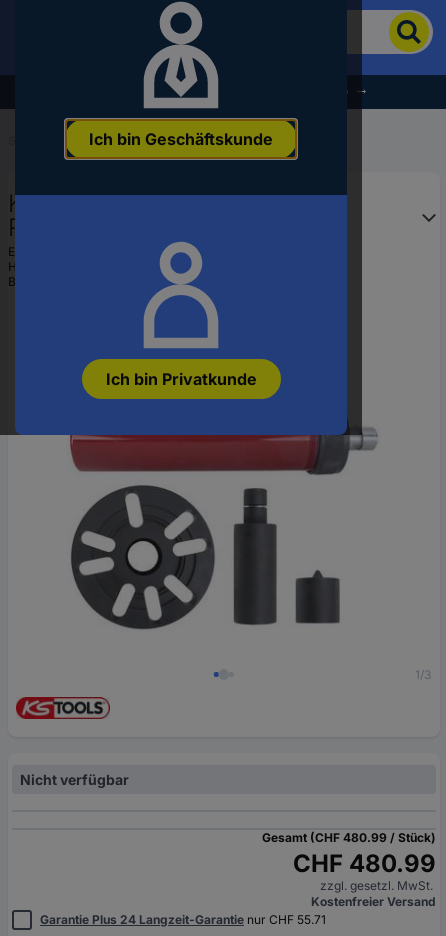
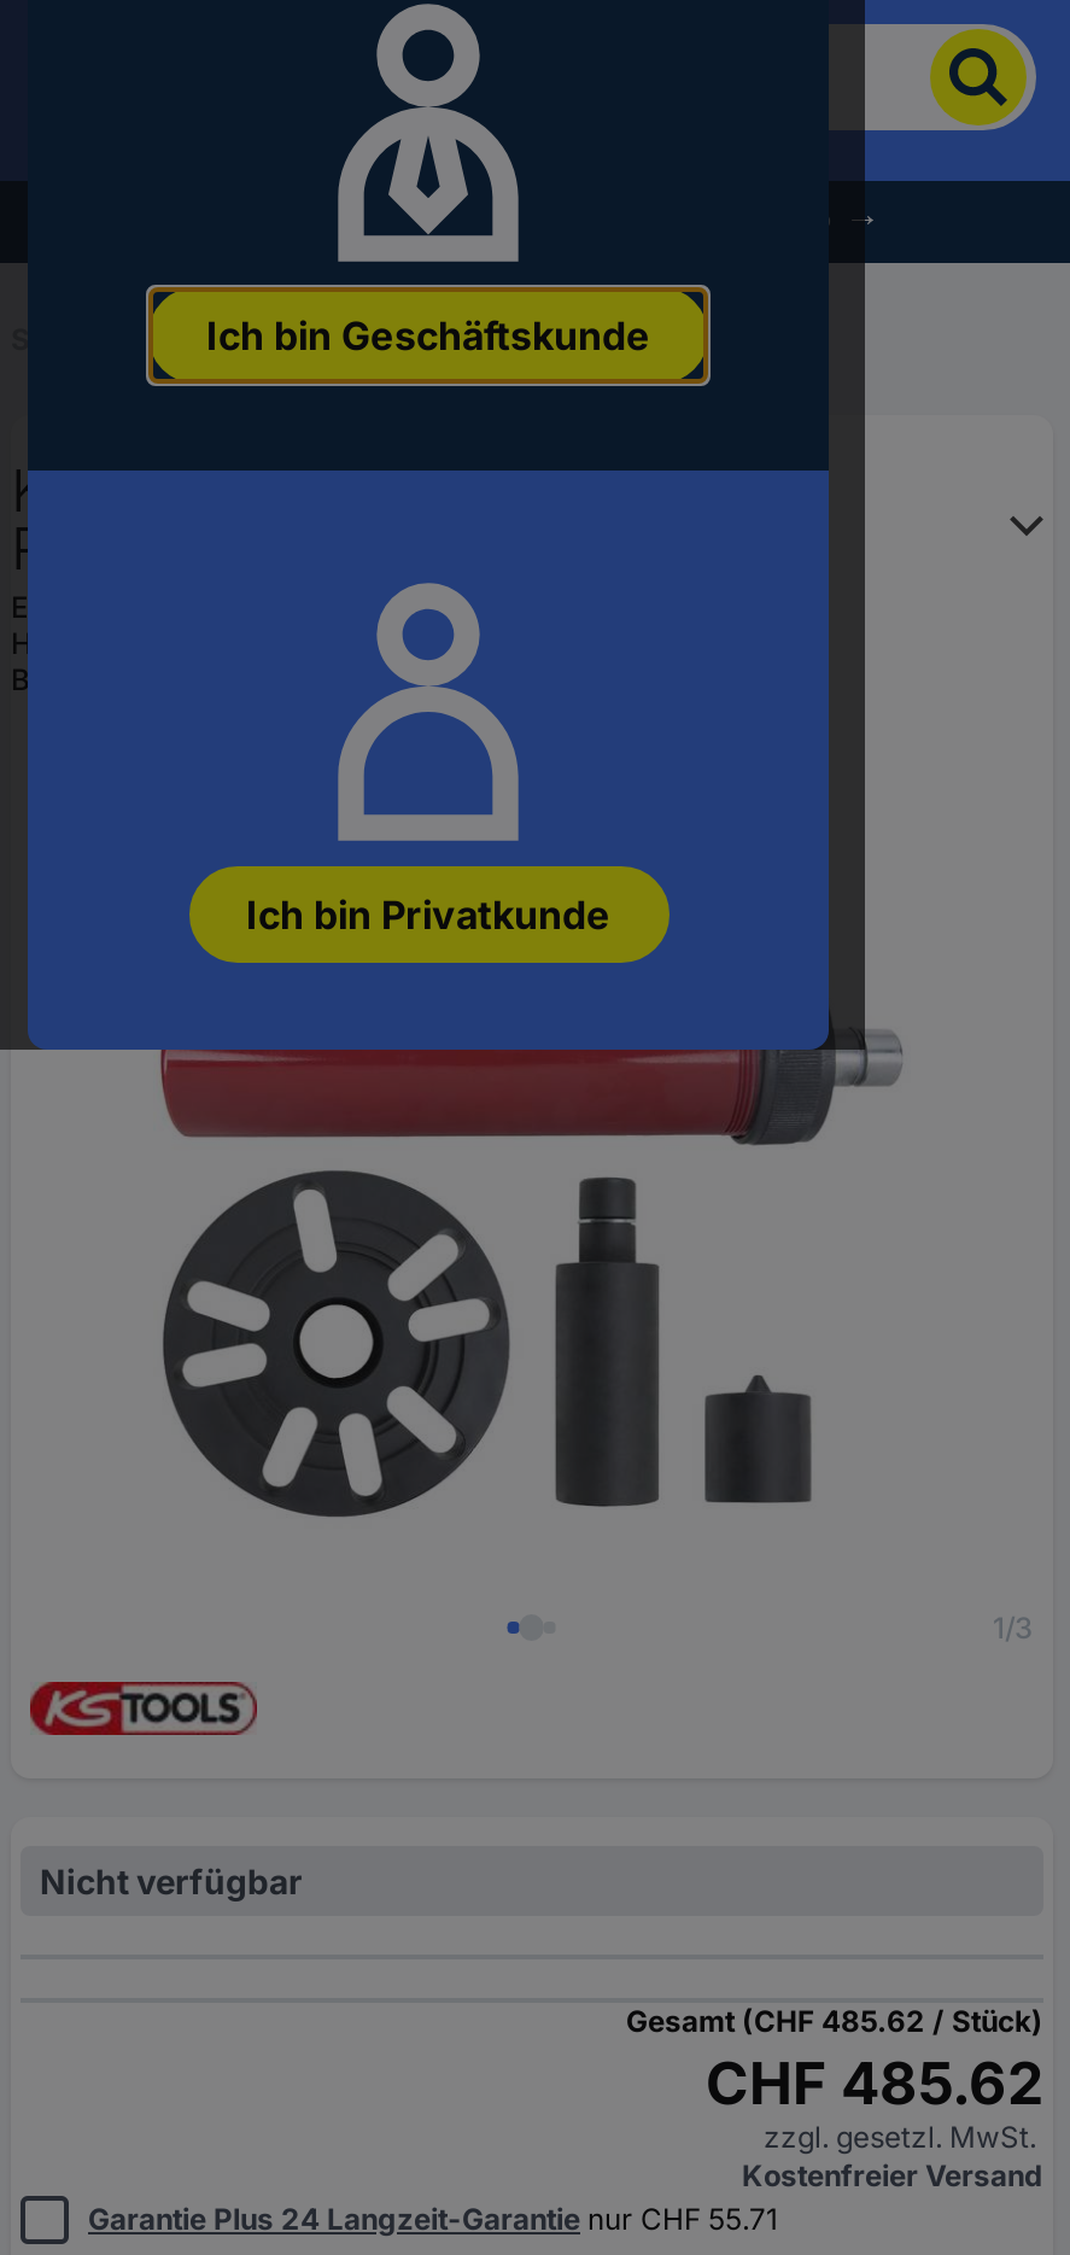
- Gesamt (CHF 480.99 / Stück)
+ Gesamt (CHF 485.62 / Stück)

- CHF 480.99
+ CHF 485.62
